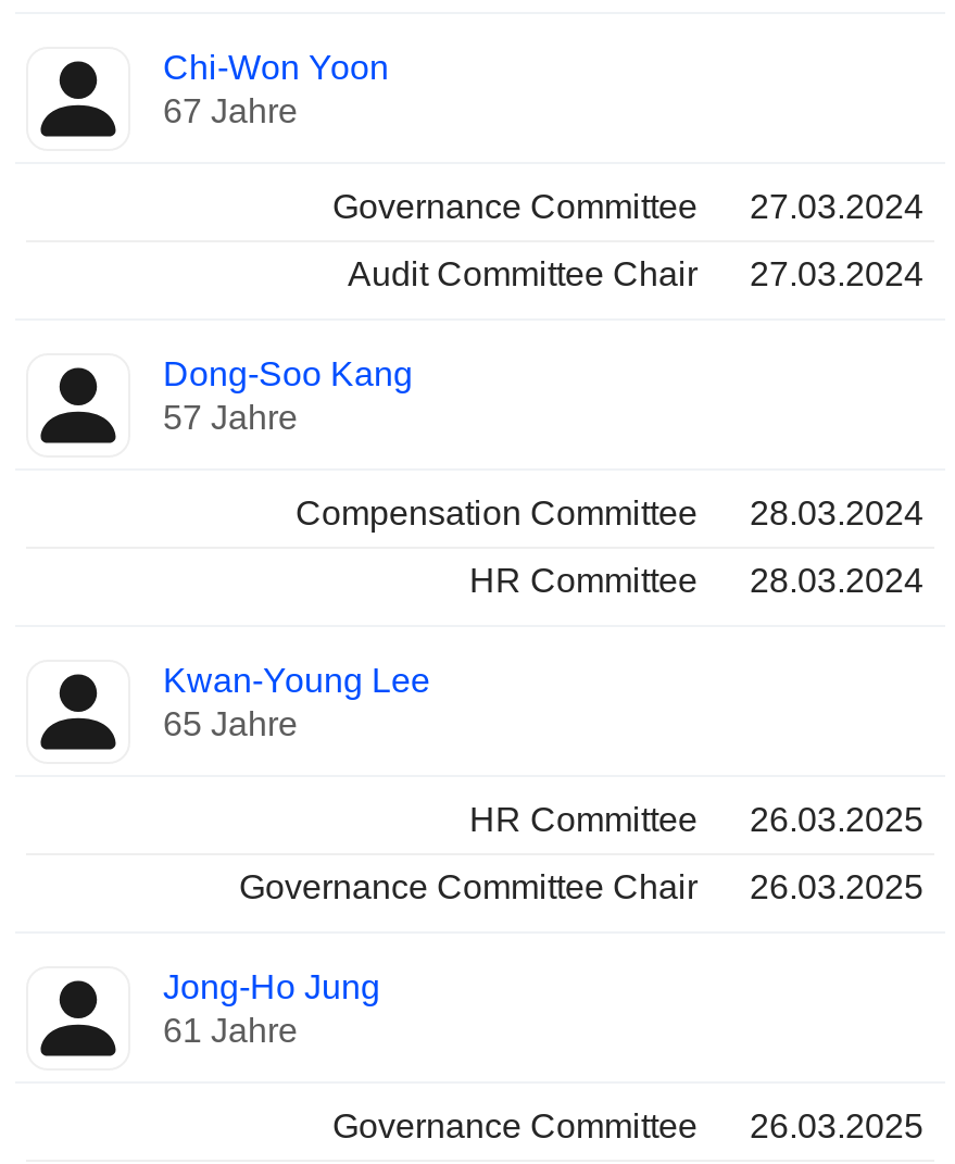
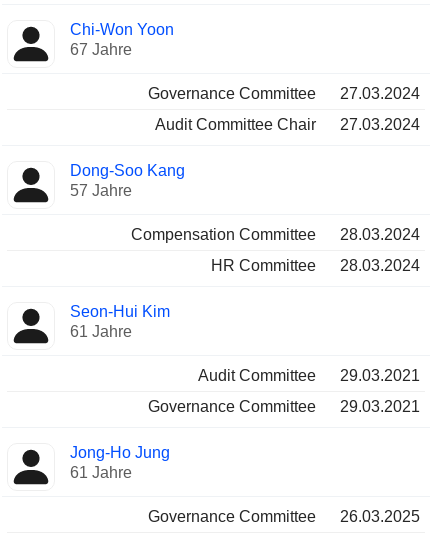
- Kwan-Young Lee
- 65 Jahre
+ Seon-Hui Kim
+ 61 Jahre

- HR Committee
- 26.03.2025
+ Audit Committee
+ 29.03.2021

- Governance Committee Chair
- 26.03.2025
+ Governance Committee
+ 29.03.2021
